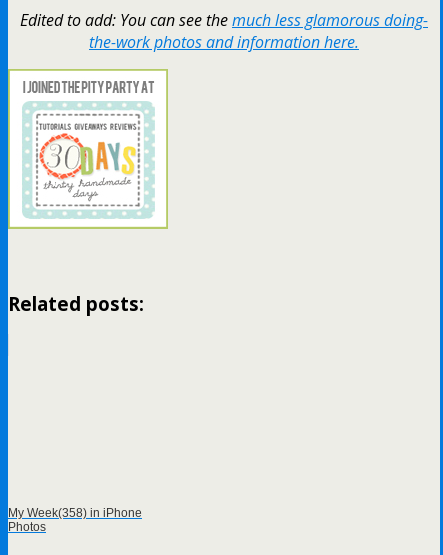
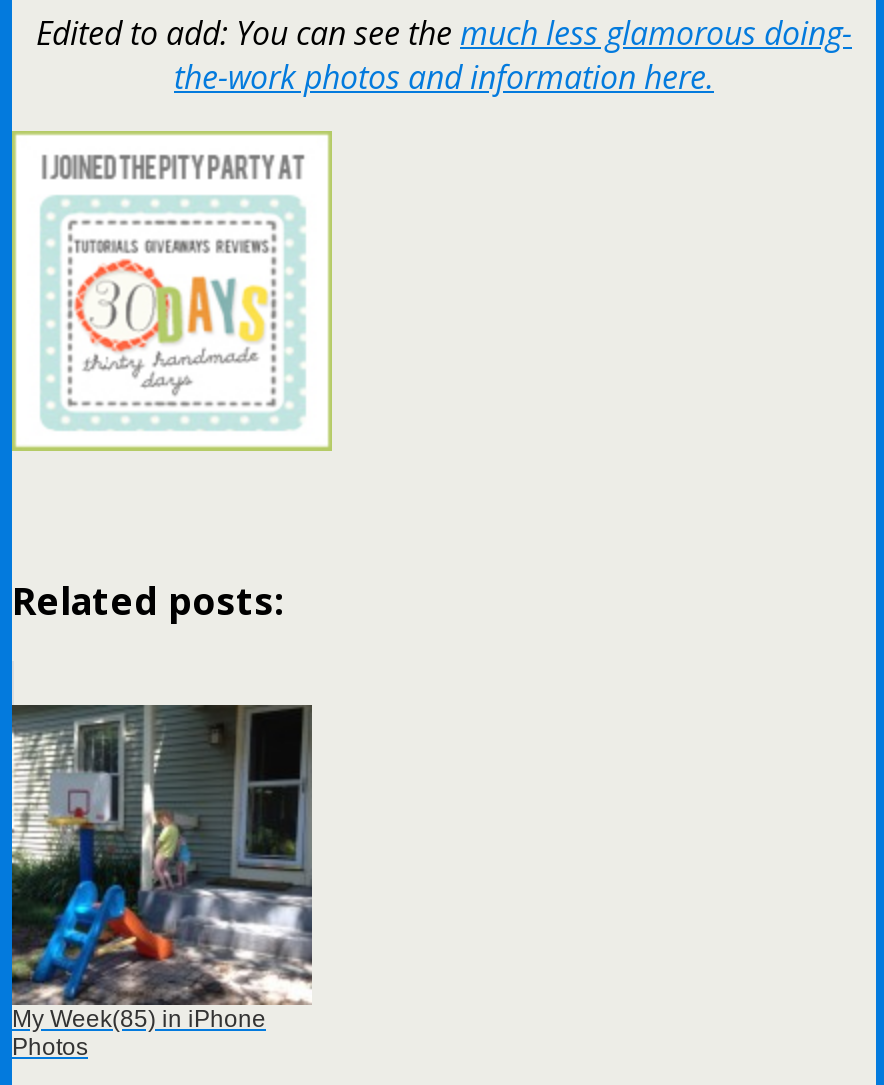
+ [image]

- My Week(358) in iPhone
+ My Week(85) in iPhone
